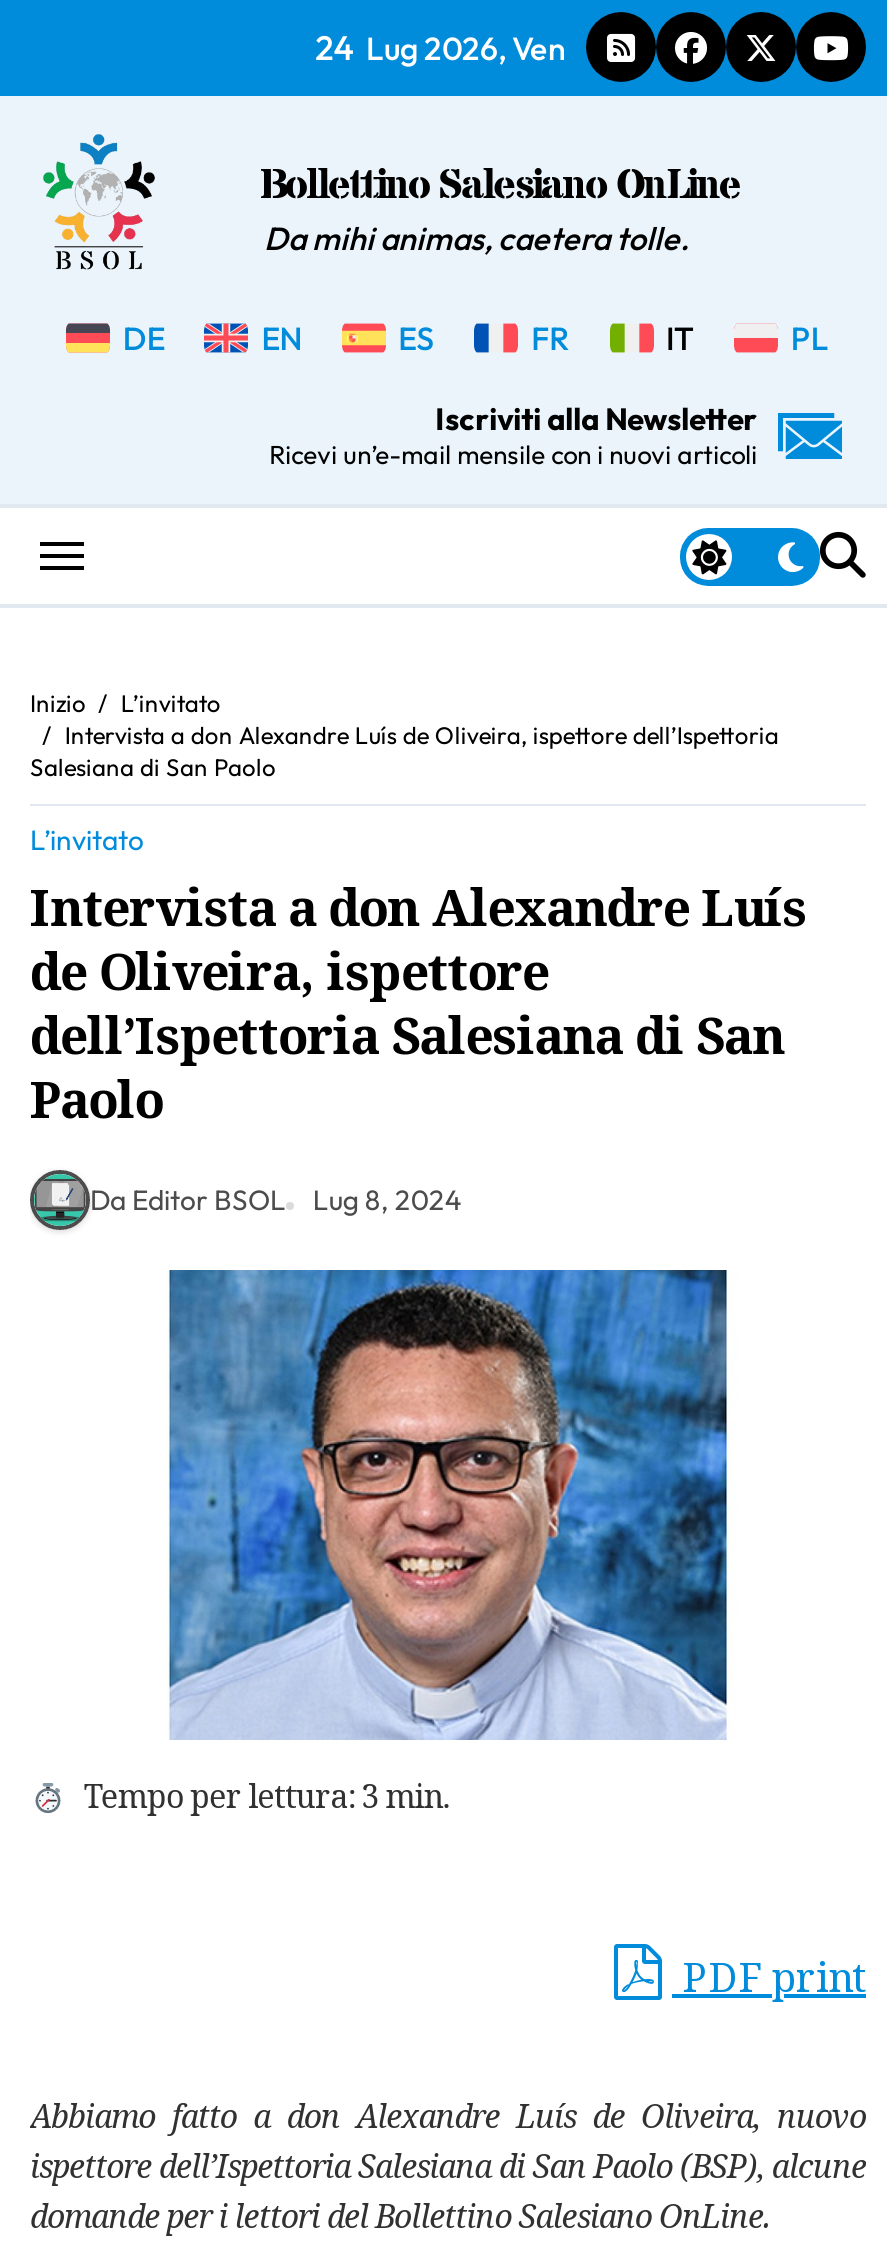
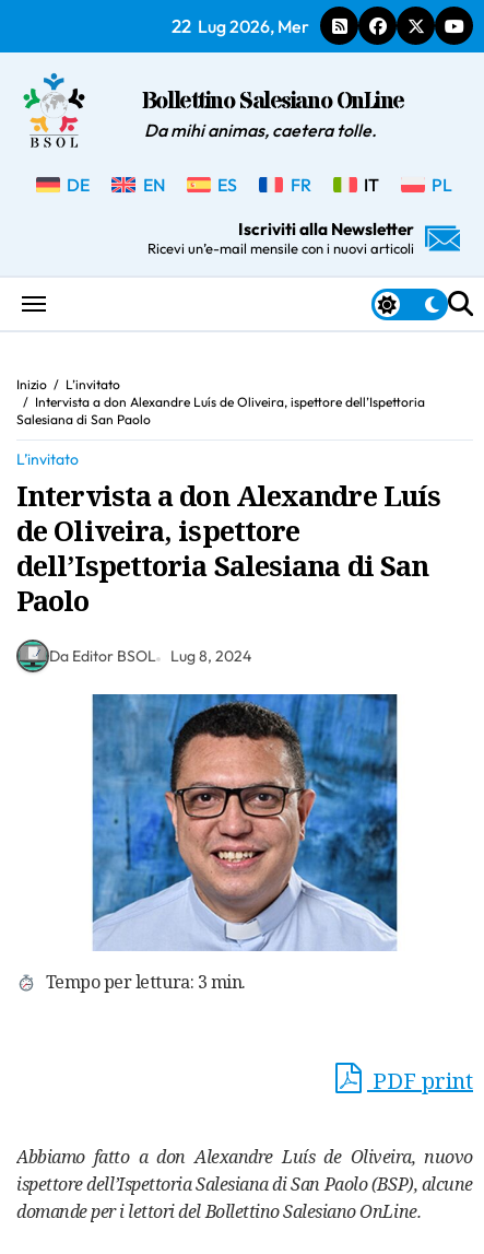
- 24 Lug 2026, Ven
+ 22 Lug 2026, Mer
